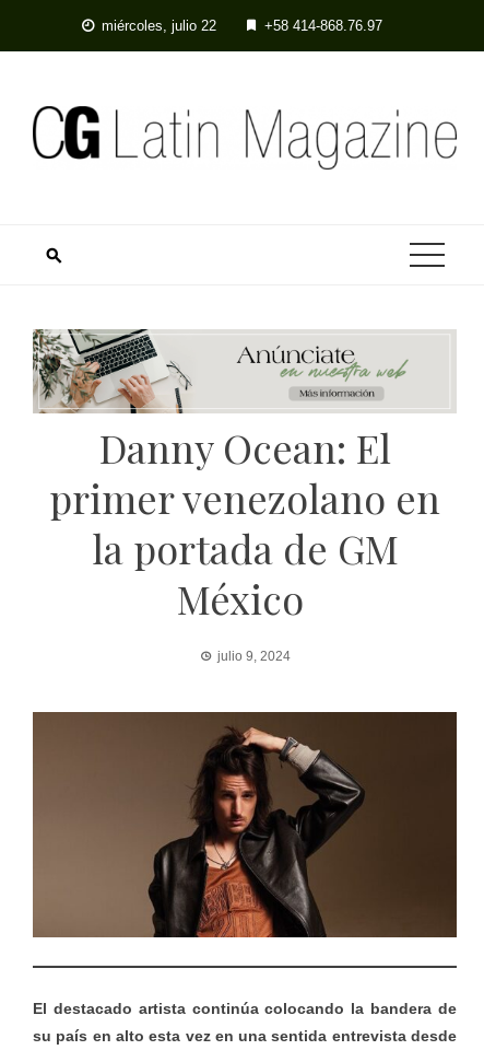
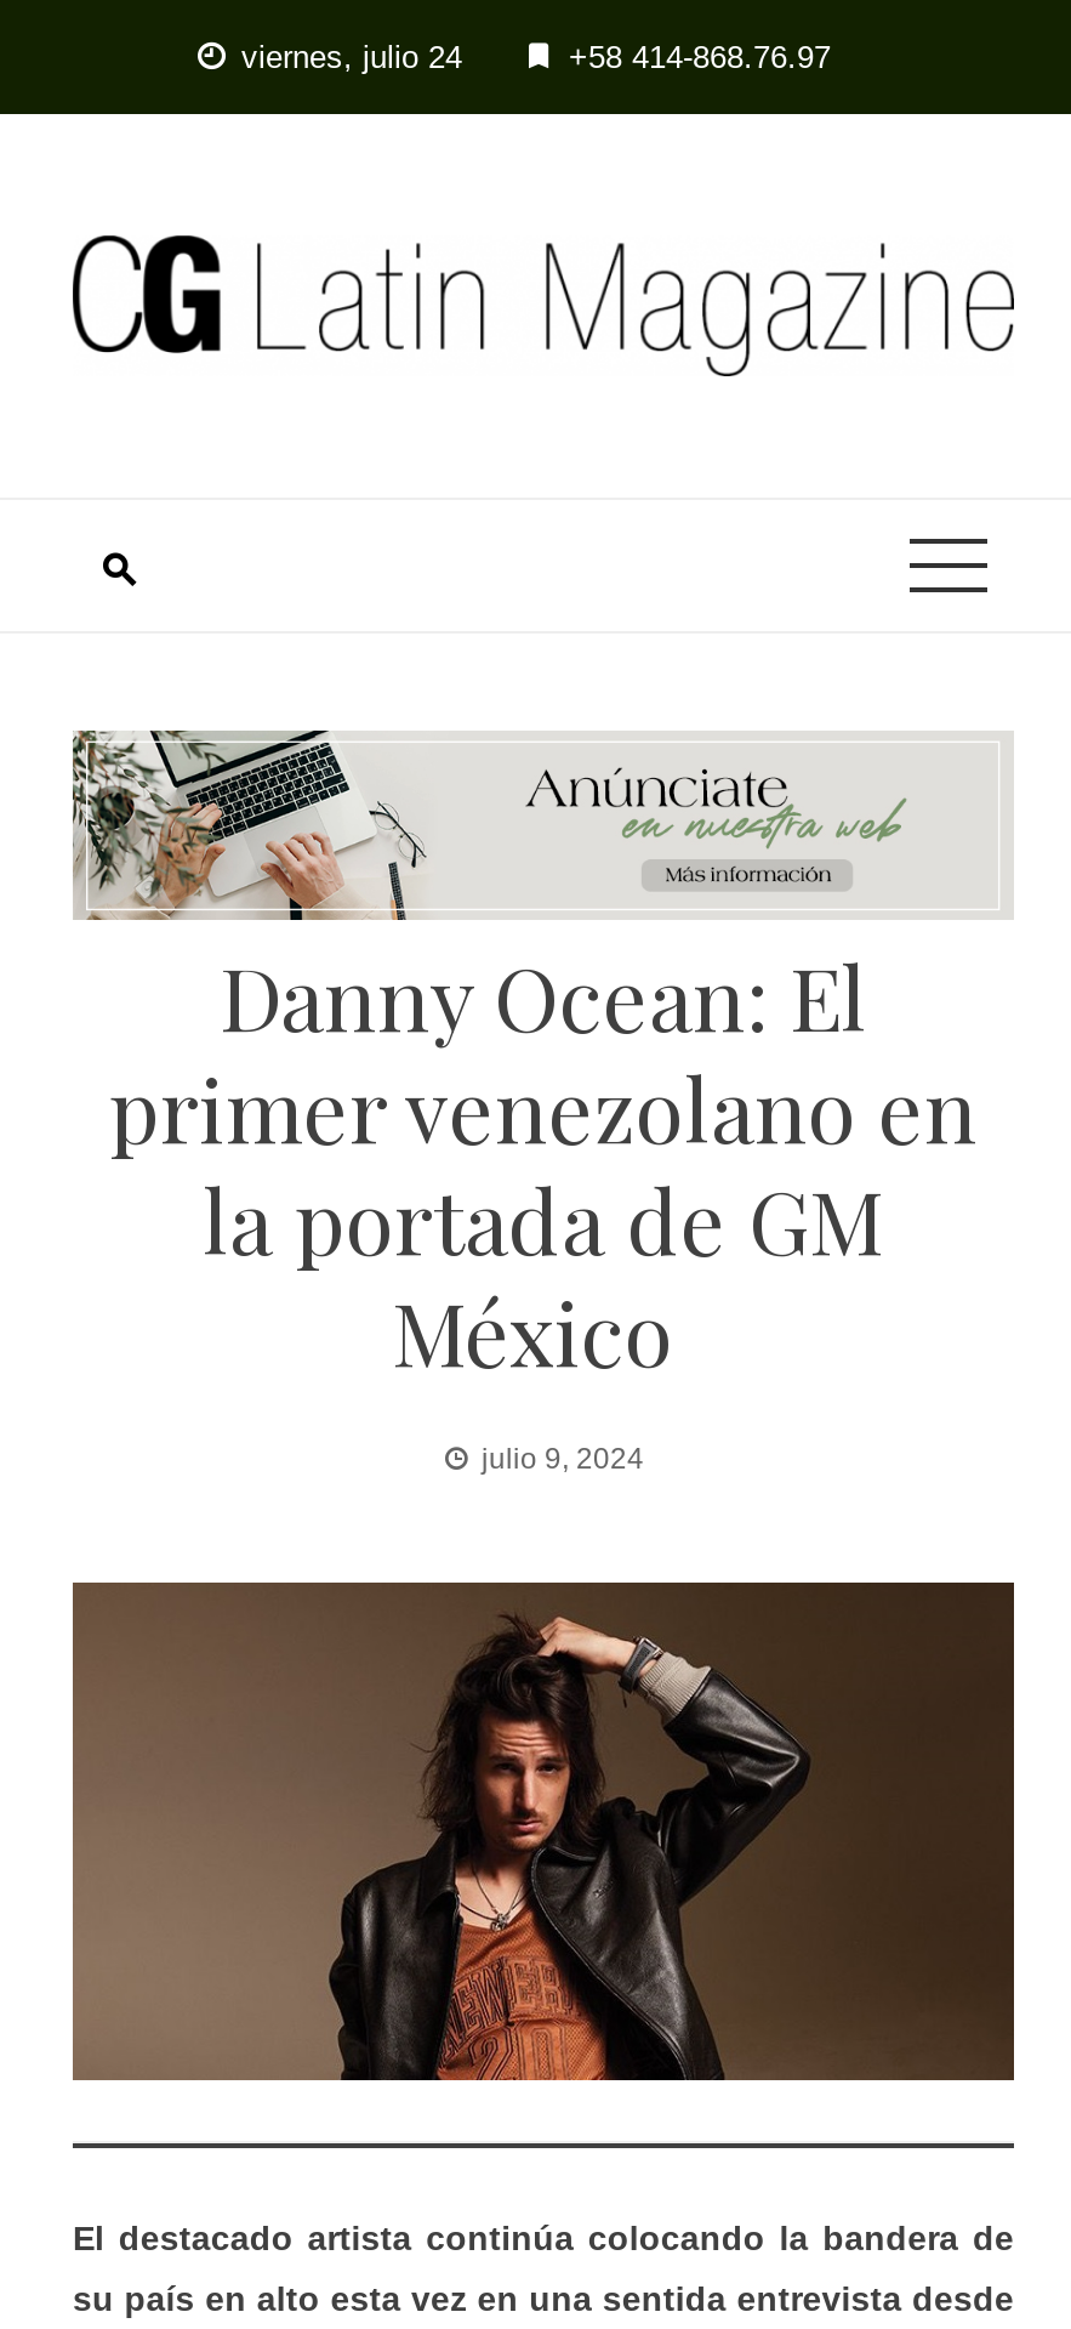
- miércoles, julio 22
+ viernes, julio 24
